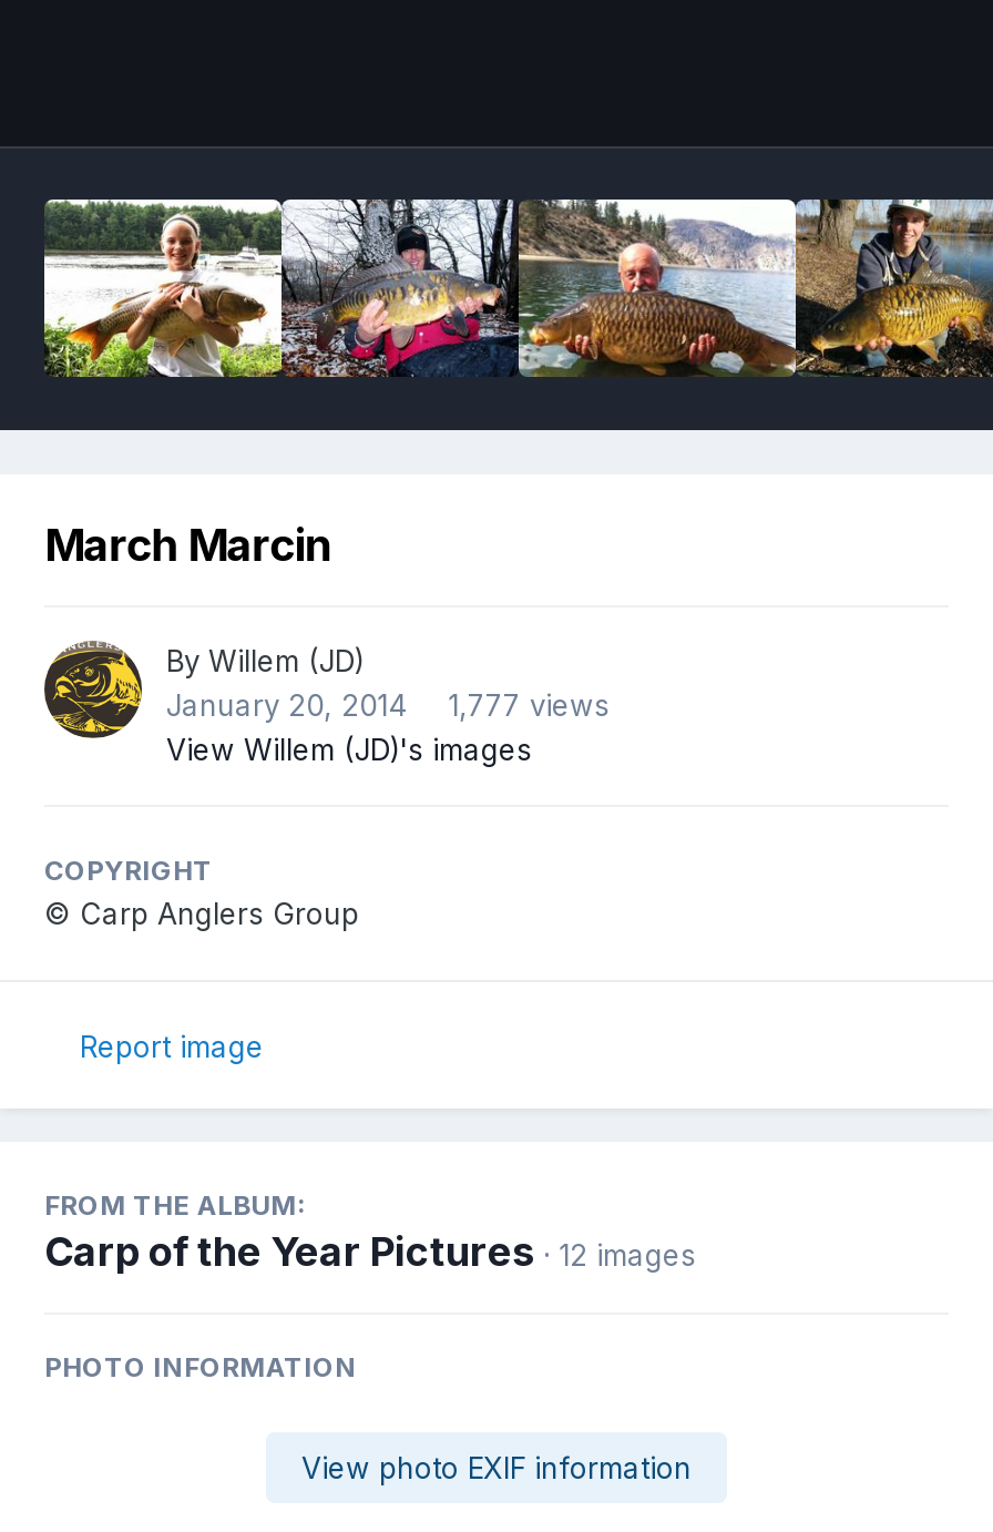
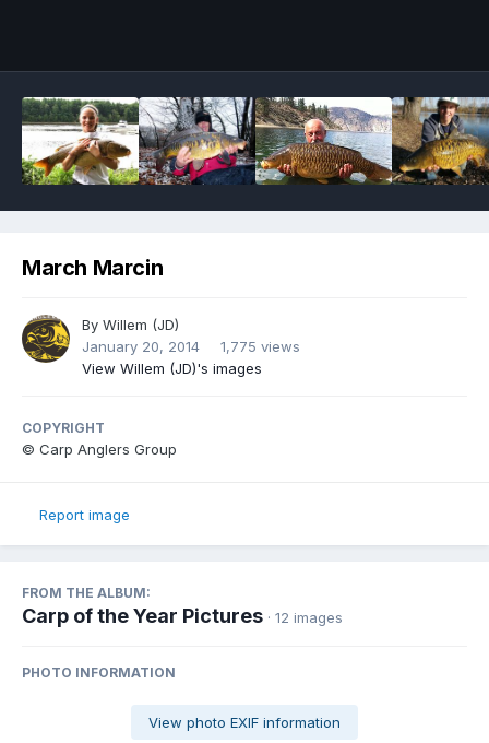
- January 20, 2014 1,777 views
+ January 20, 2014 1,775 views
